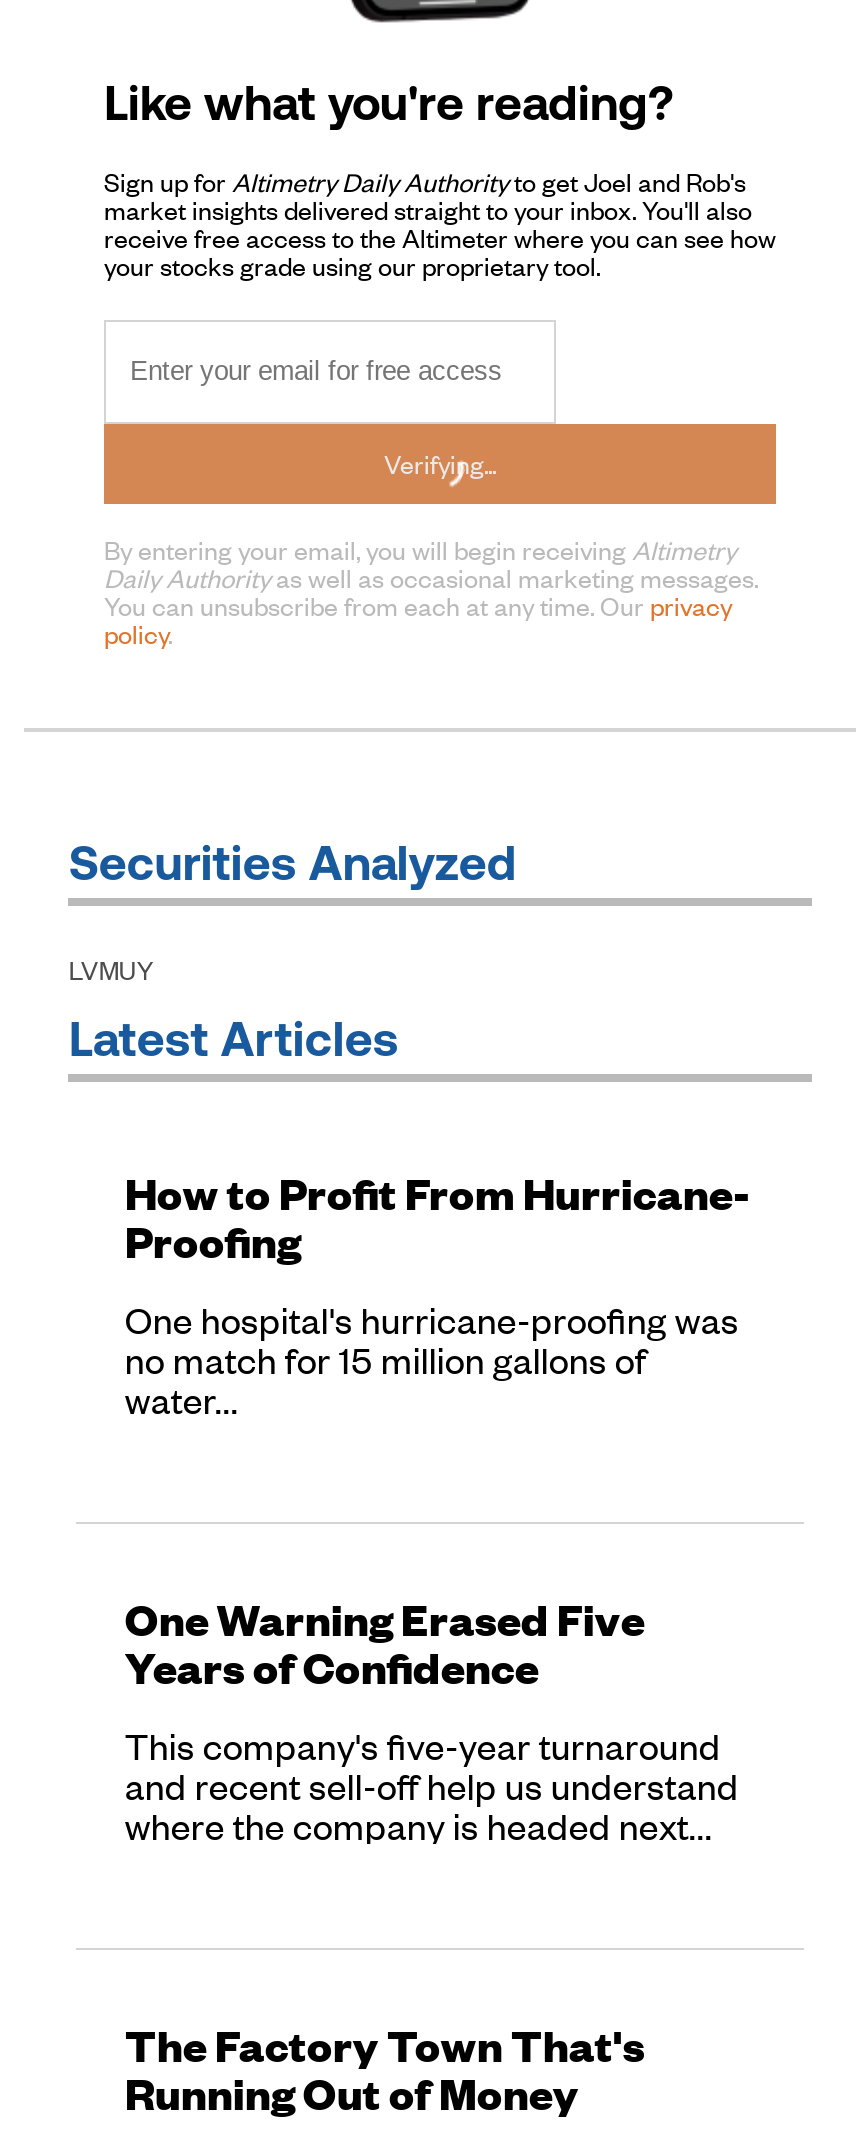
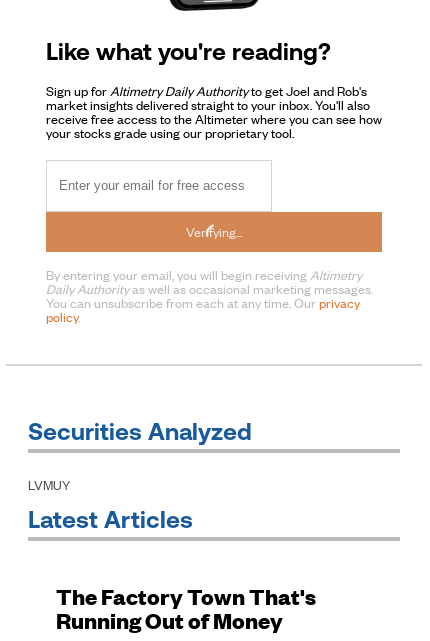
- How to Profit From Hurricane-
- Proofing
- One hospital's hurricane-proofing was
- no match for 15 million gallons of
- water...

- One Warning Erased Five
- Years of Confidence
- This company's five-year turnaround
- and recent sell-off help us understand
- where the company is headed next...
